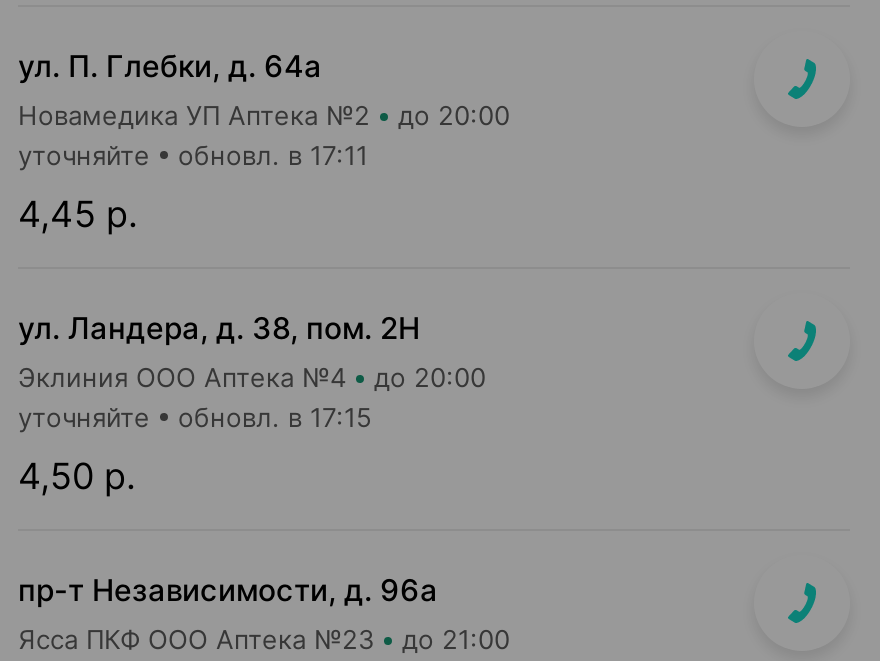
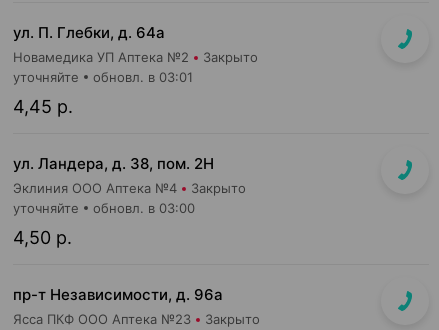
- до 20:00
+ Закрыто

- уточняйте обновл. в 17:11
+ уточняйте обновл. в 03:01

- до 20:00
+ Закрыто

- уточняйте обновл. в 17:15
+ уточняйте обновл. в 03:00

- до 21:00
+ Закрыто
